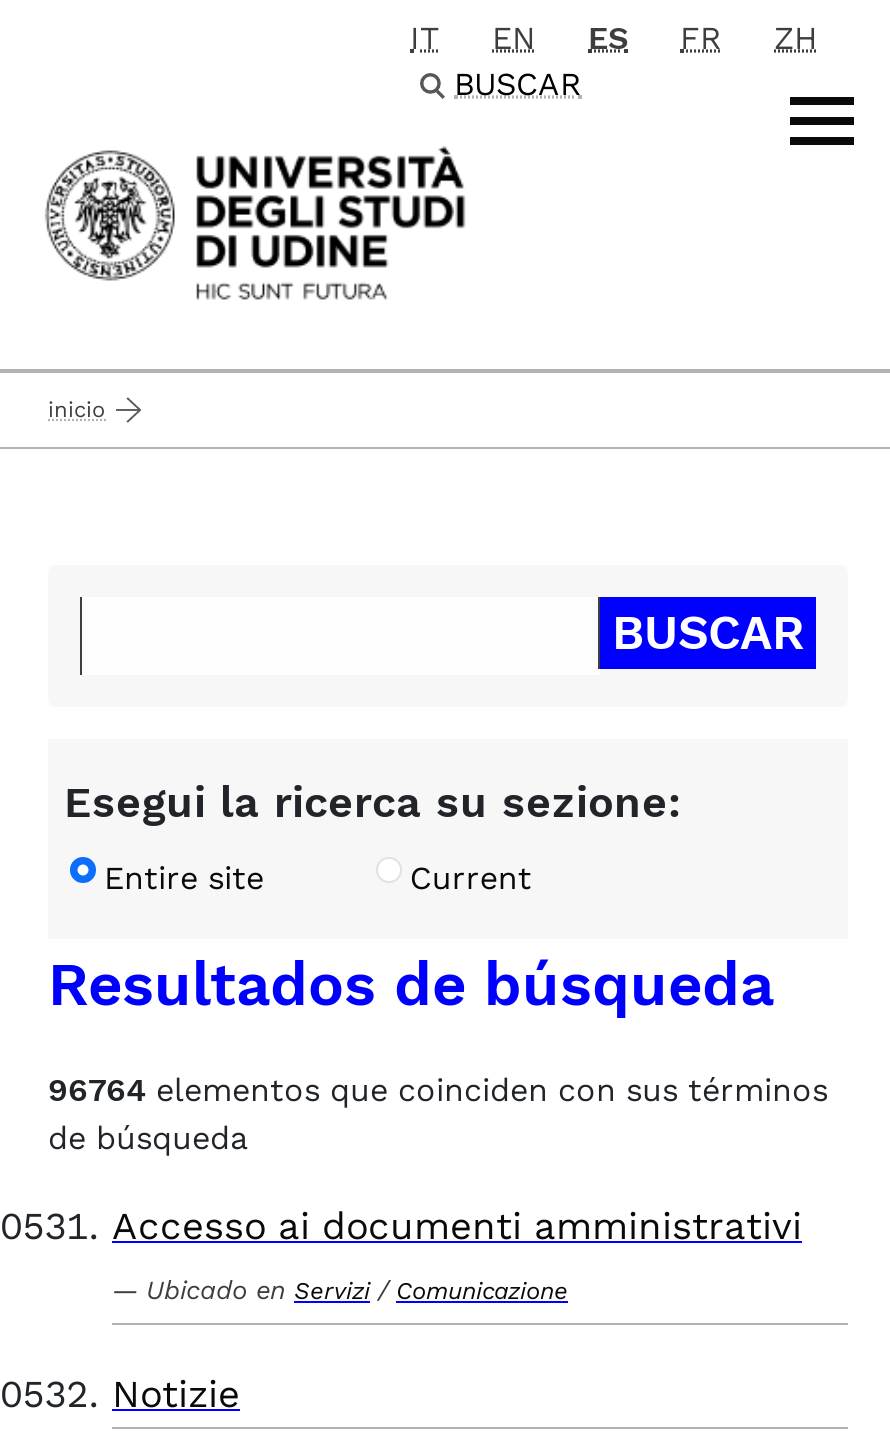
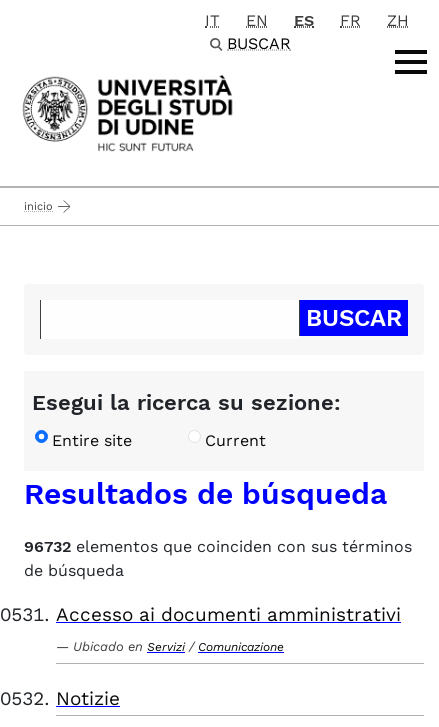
- 96764 elementos que coinciden con sus términos
+ 96732 elementos que coinciden con sus términos
